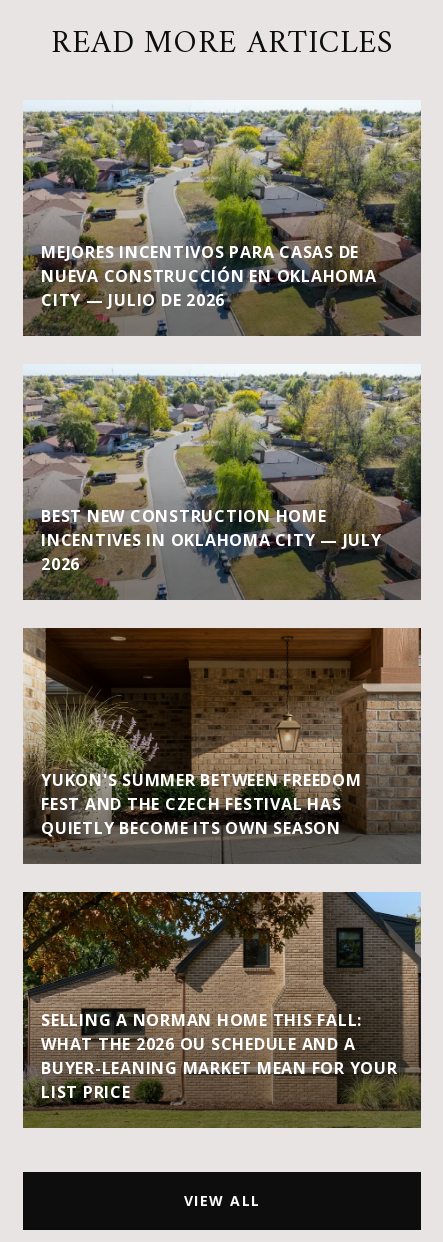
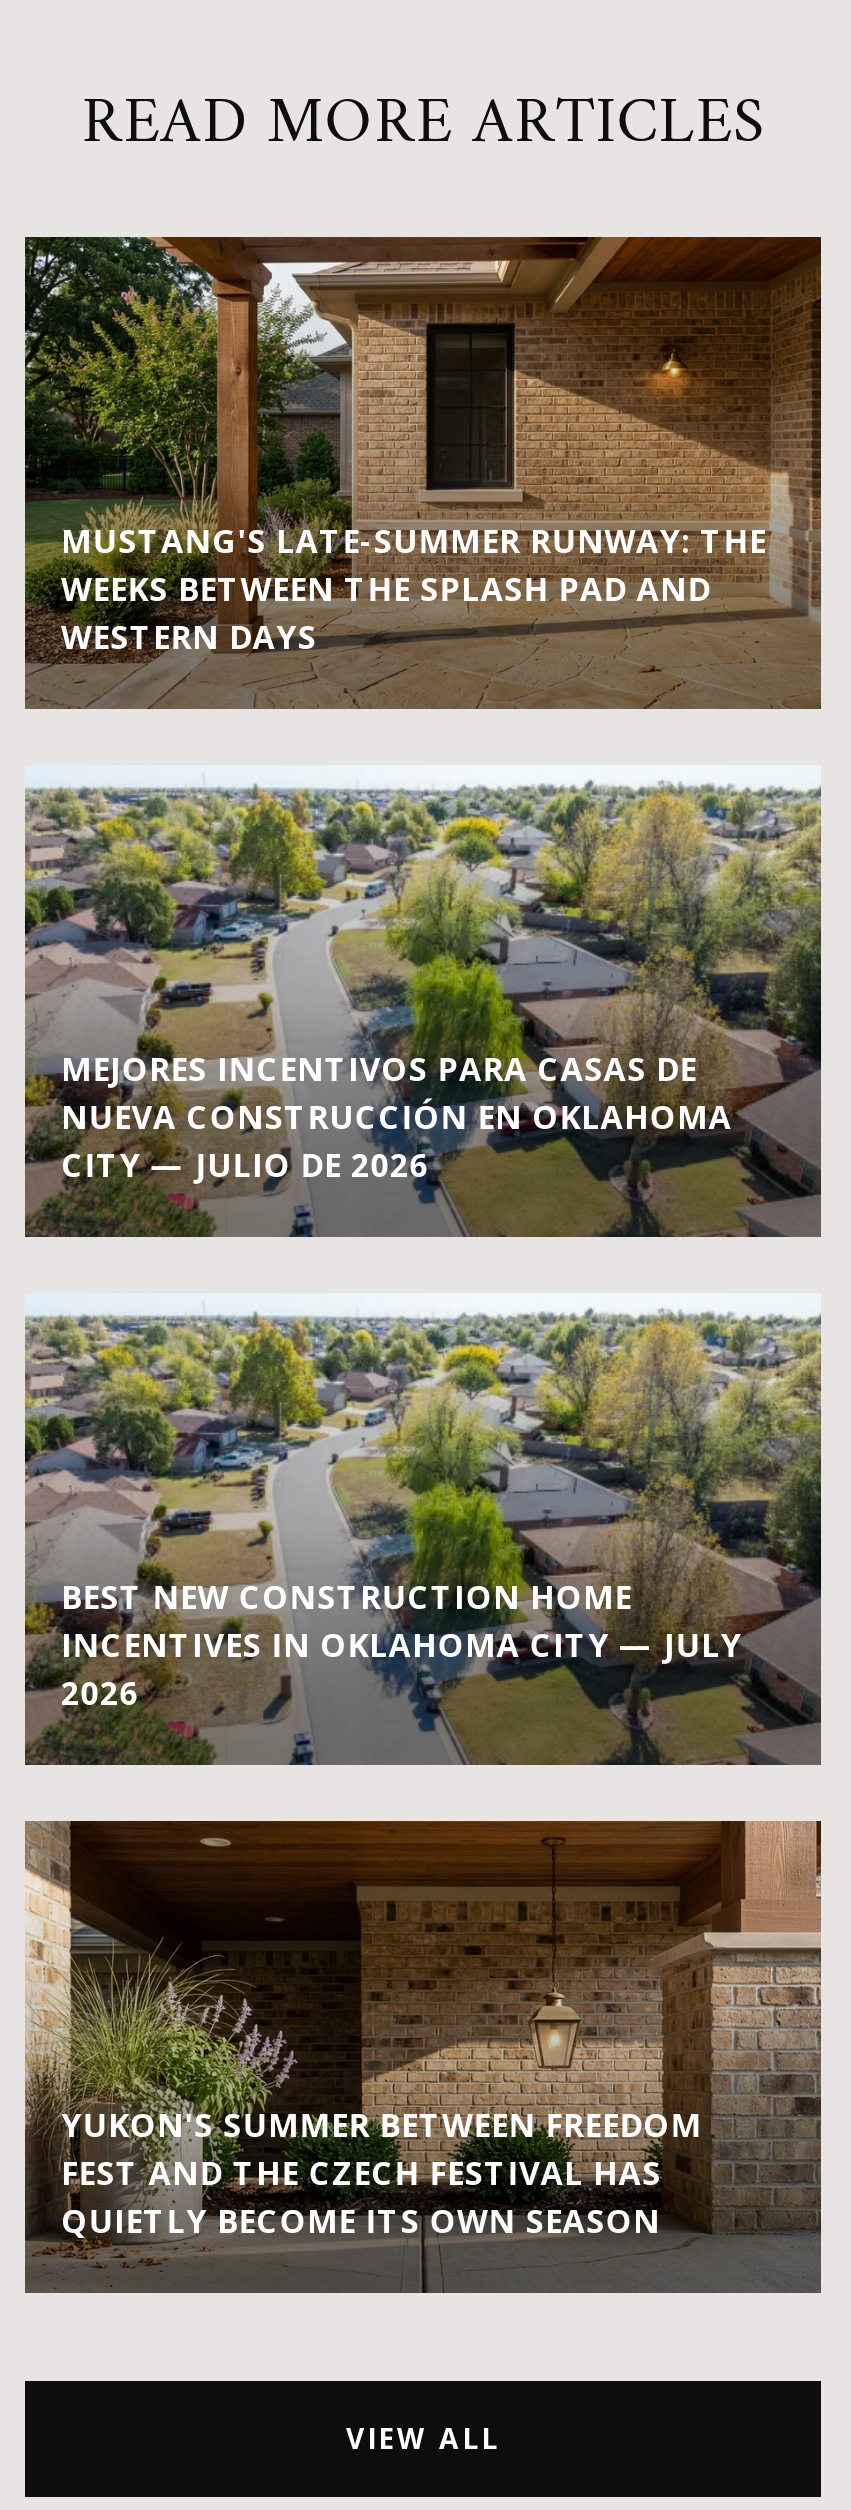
+ [image]
+ MUSTANG'S LATE-SUMMER RUNWAY: THE
+ WEEKS BETWEEN THE SPLASH PAD AND
+ WESTERN DAYS

moved down: [image] | MEJORES INCENTIVOS PARA CASAS DE | NUEVA CONSTRUCCIÓN EN OKLAHOMA | ... | FEST AND THE CZECH FESTIVAL HAS | QUIETLY BECOME ITS OWN SEASON

moved down: [image]

- [image]
- SELLING A NORMAN HOME THIS FALL:
- WHAT THE 2026 OU SCHEDULE AND A
- BUYER-LEANING MARKET MEAN FOR YOUR
- LIST PRICE
